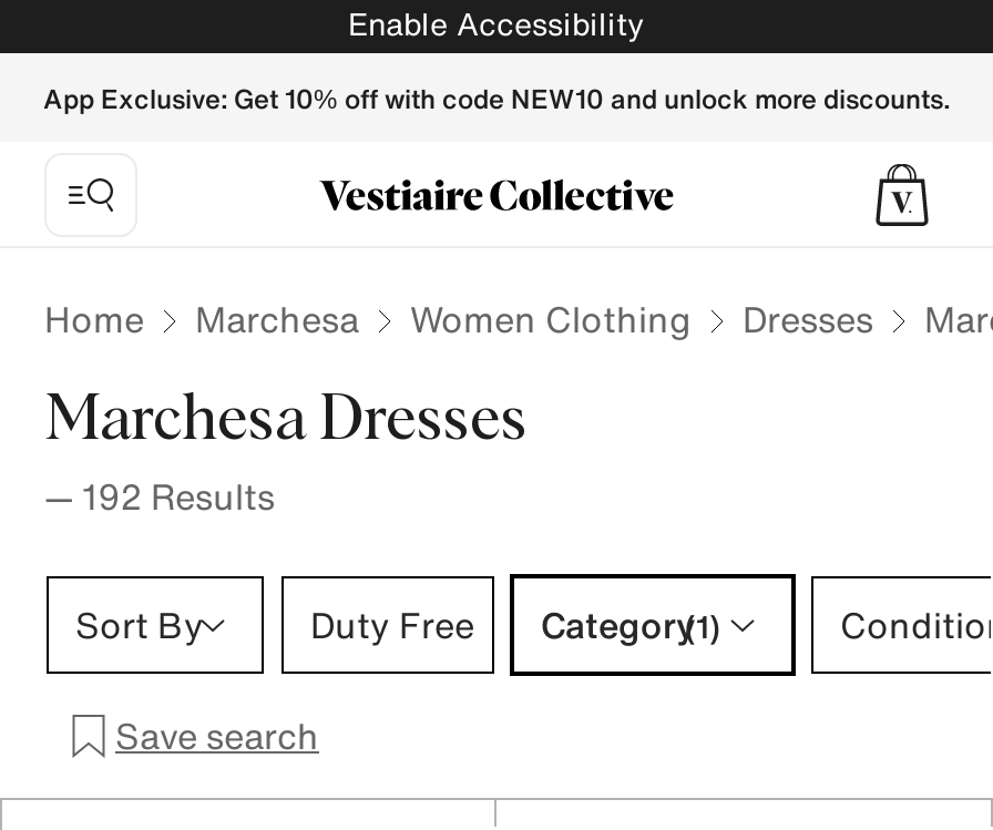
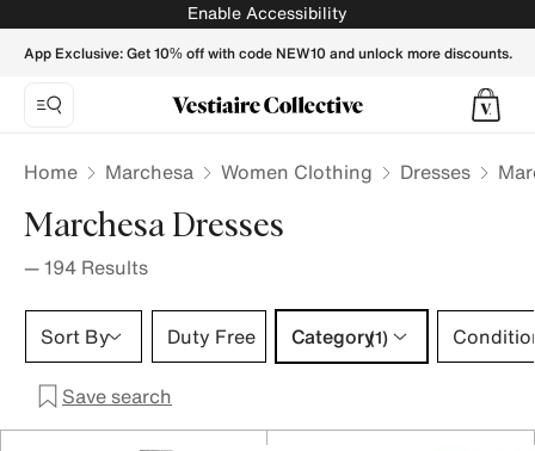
- — 192 Results
+ — 194 Results
